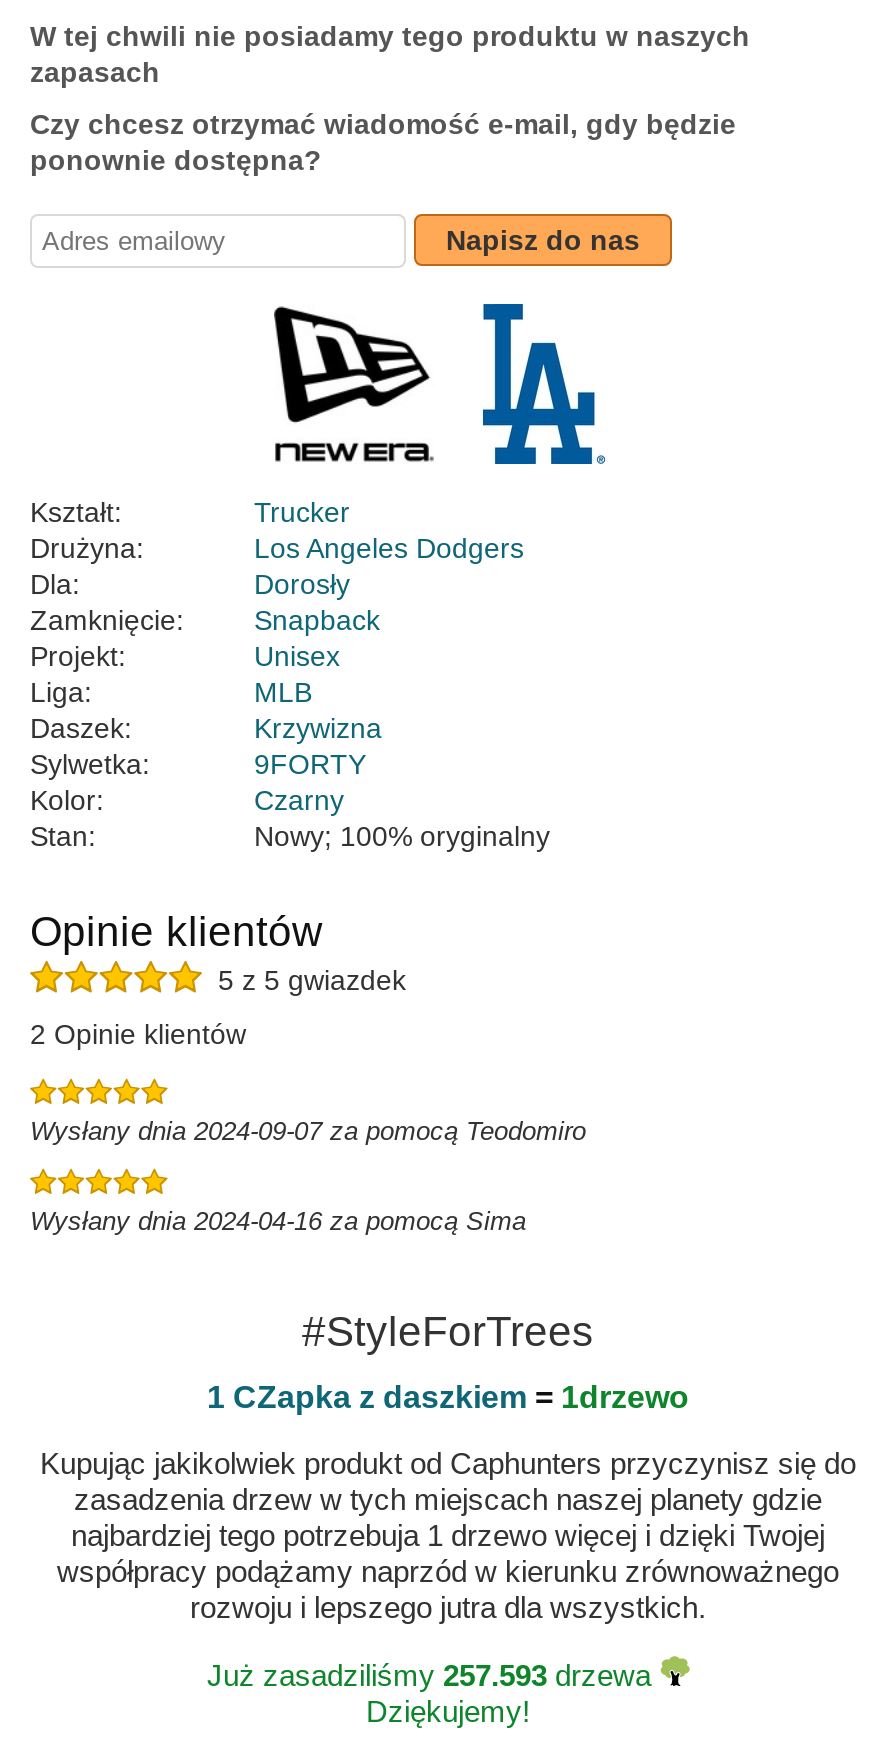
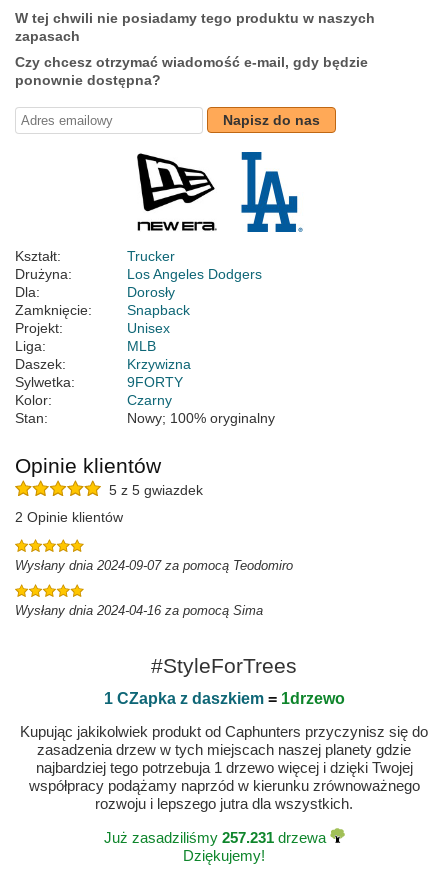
- Już zasadziliśmy 257.593 drzewa
+ Już zasadziliśmy 257.231 drzewa
